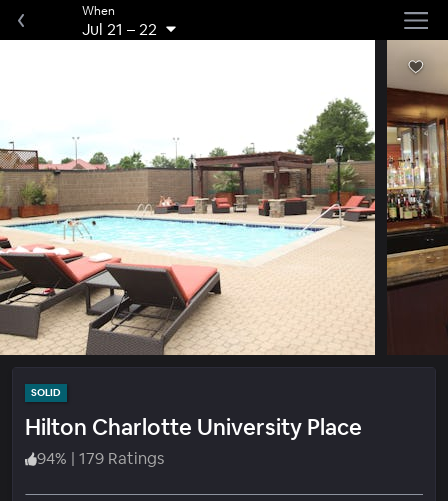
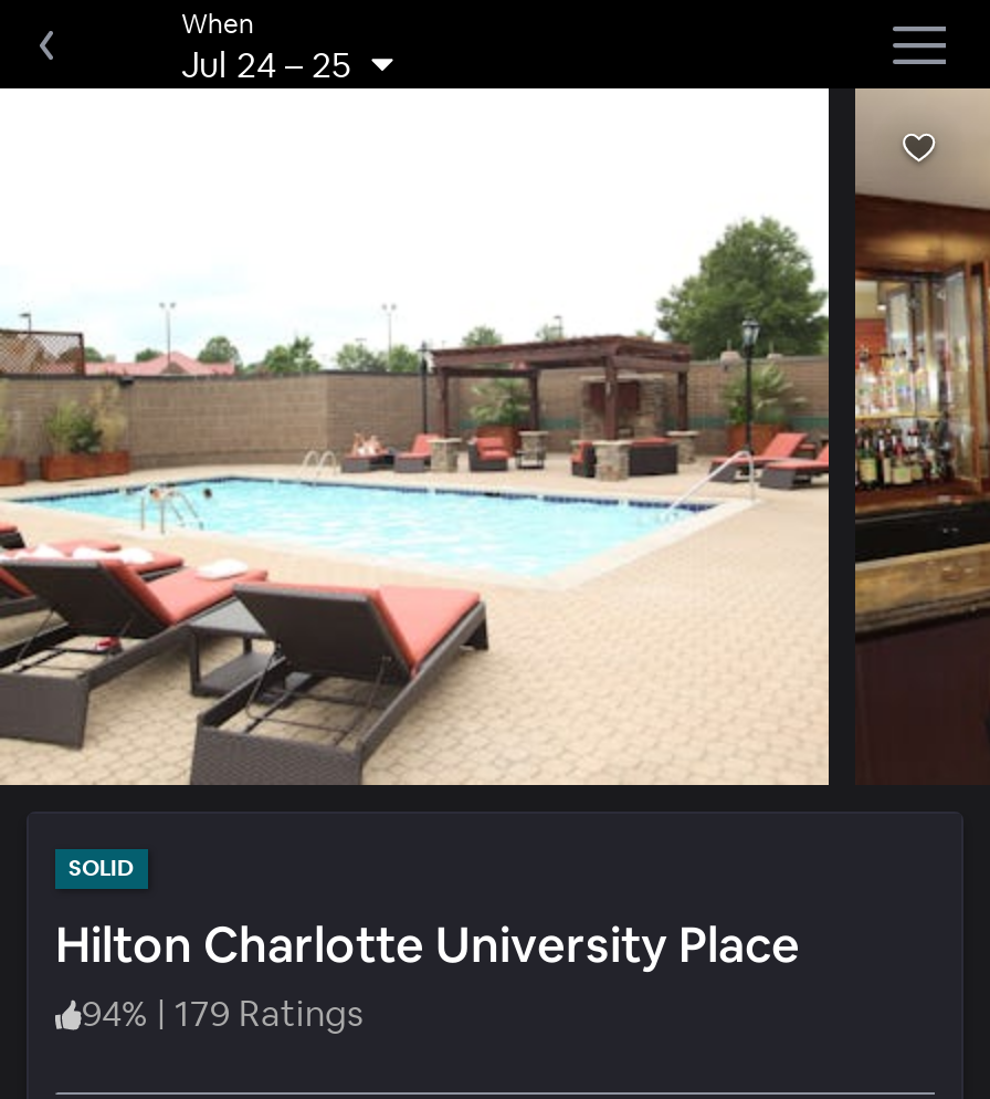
- Jul 21 – 22
+ Jul 24 – 25
